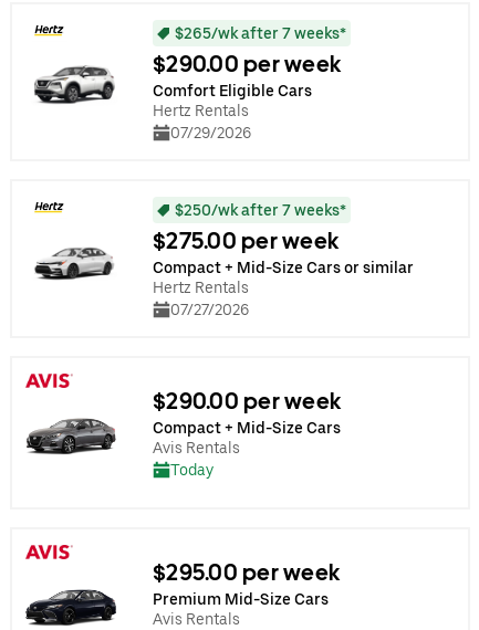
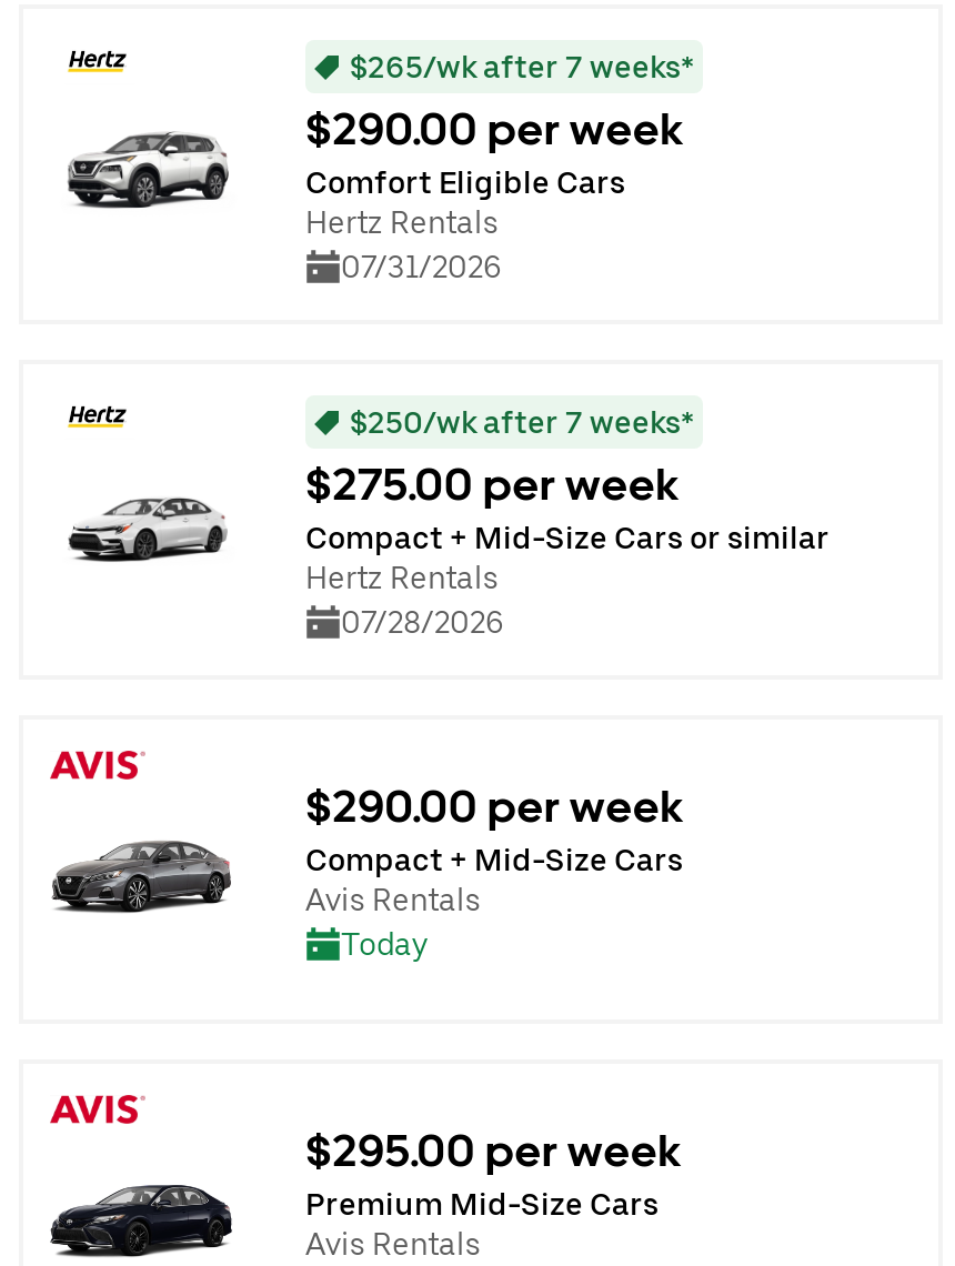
- 07/29/2026
+ 07/31/2026

- 07/27/2026
+ 07/28/2026
